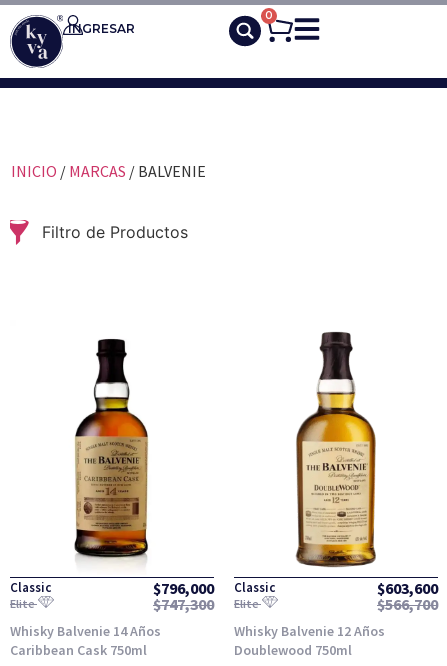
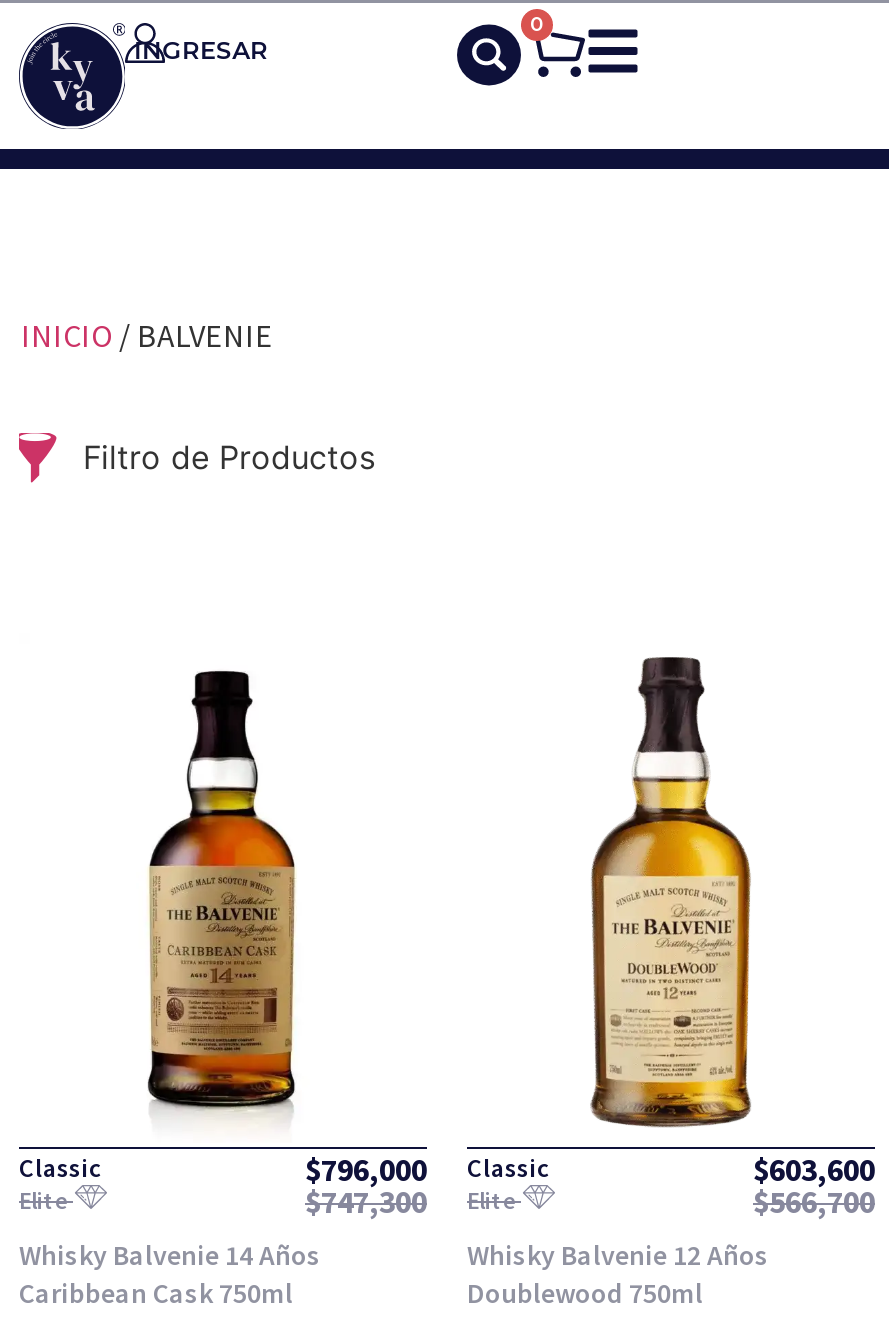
- INICIO / MARCAS / BALVENIE
+ INICIO / BALVENIE
